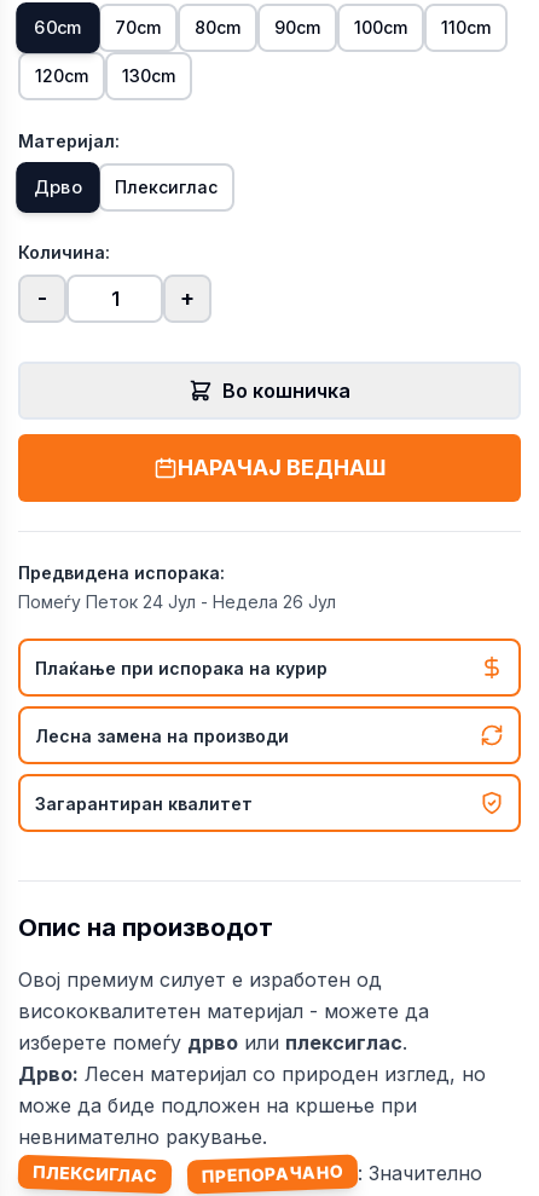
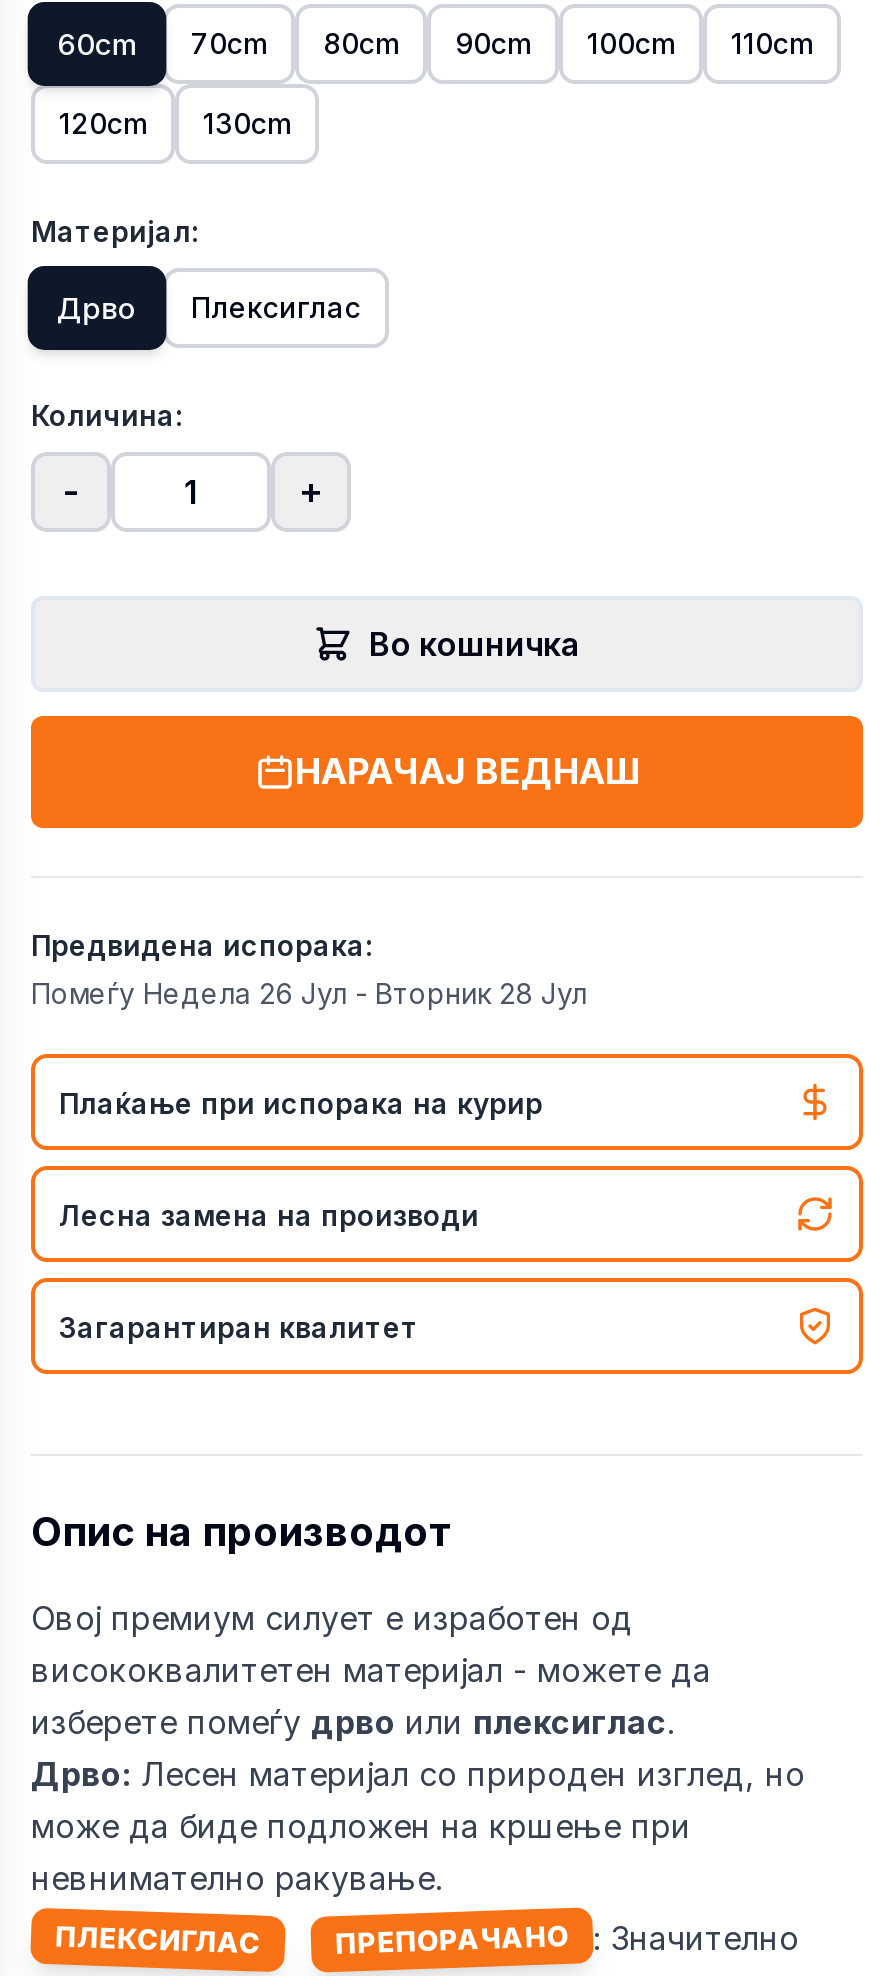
- Помеѓу Петок 24 Јул - Недела 26 Јул
+ Помеѓу Недела 26 Јул - Вторник 28 Јул
